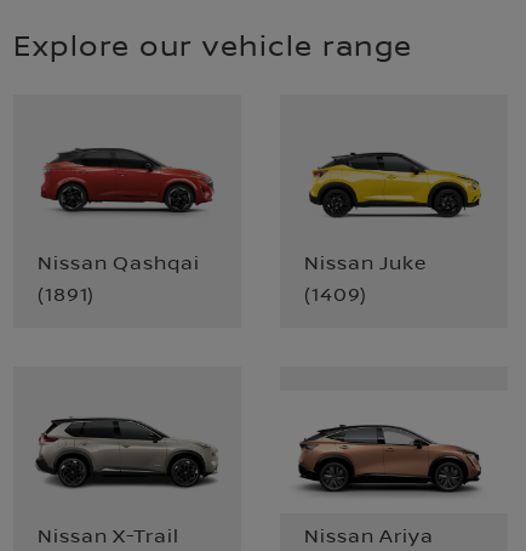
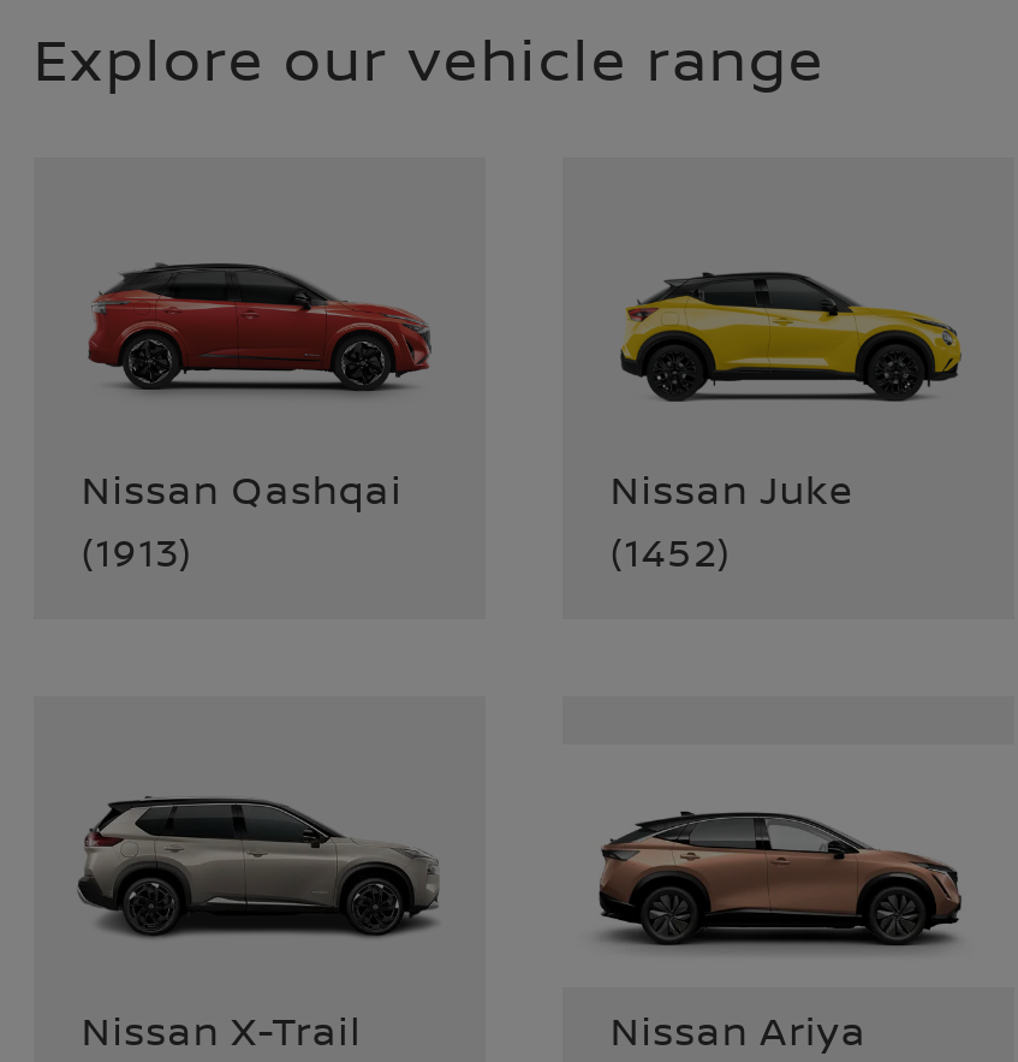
- (1891)
+ (1913)

- (1409)
+ (1452)
